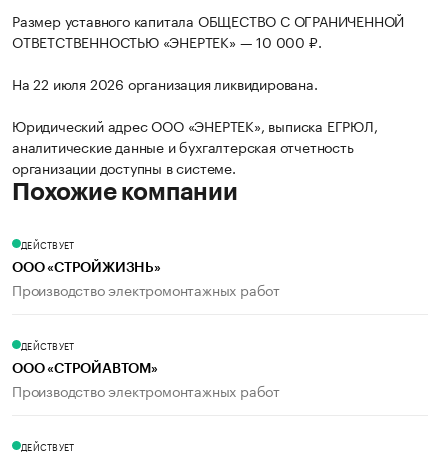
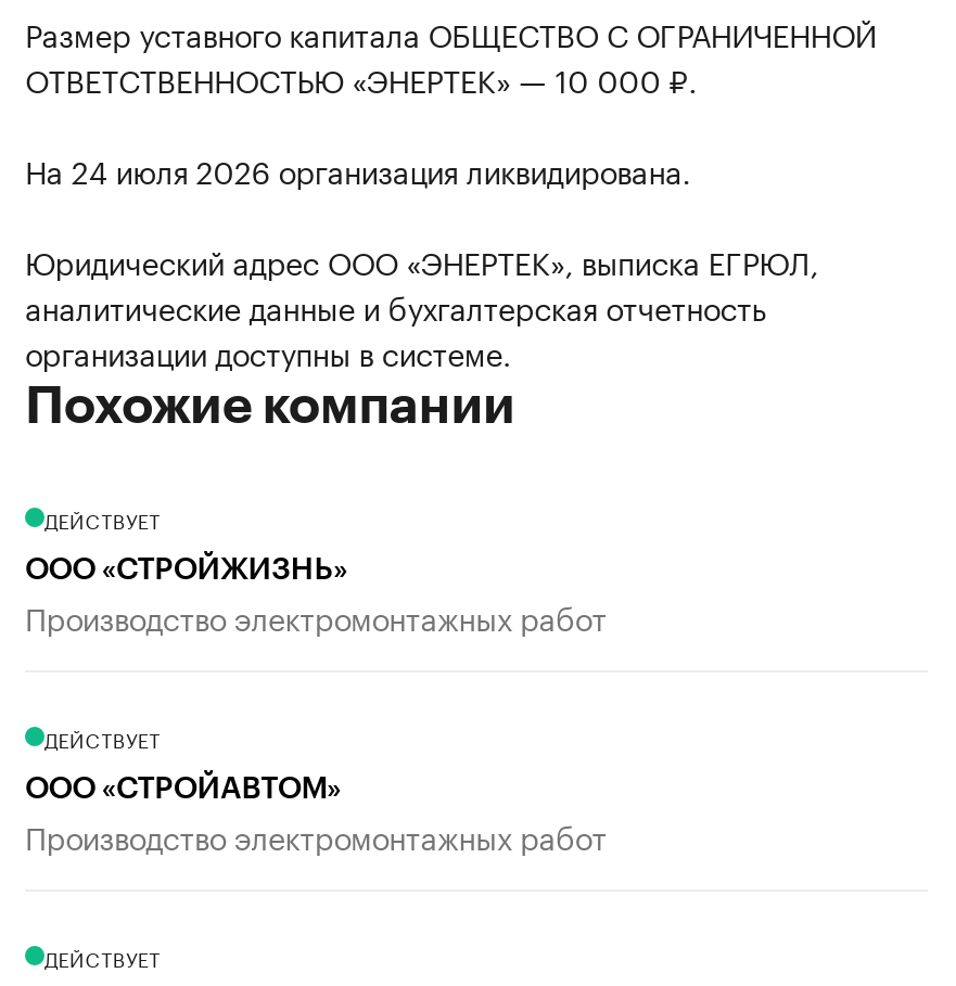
- На 22 июля 2026 организация ликвидирована.
+ На 24 июля 2026 организация ликвидирована.
